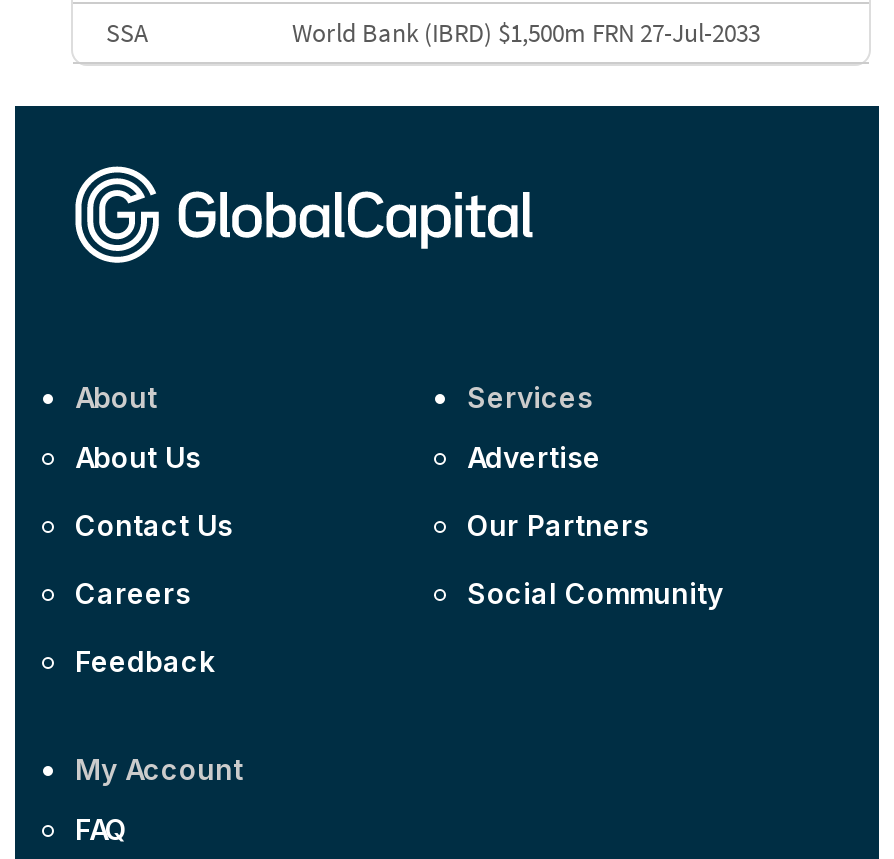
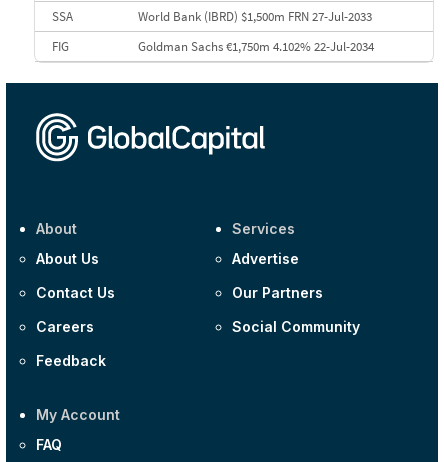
+ FIG
+ Goldman Sachs €1,750m 4.102% 22-Jul-2034
